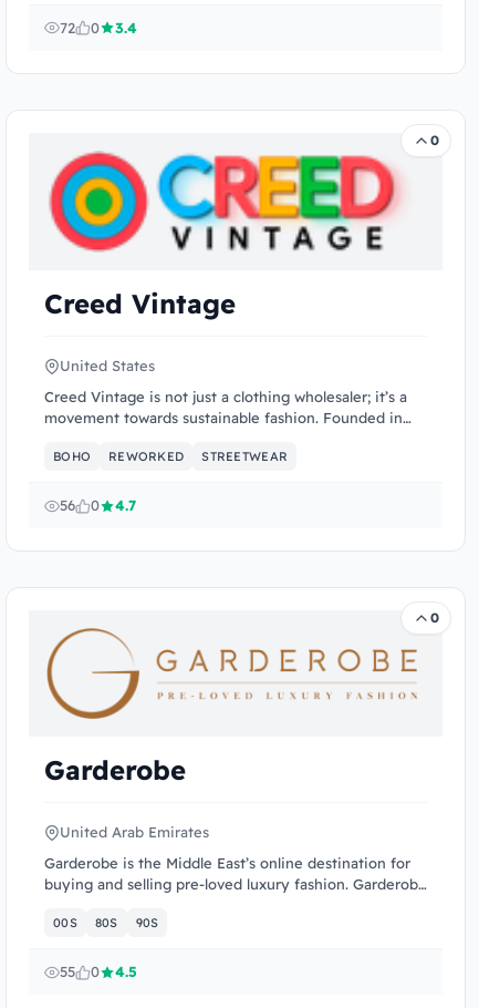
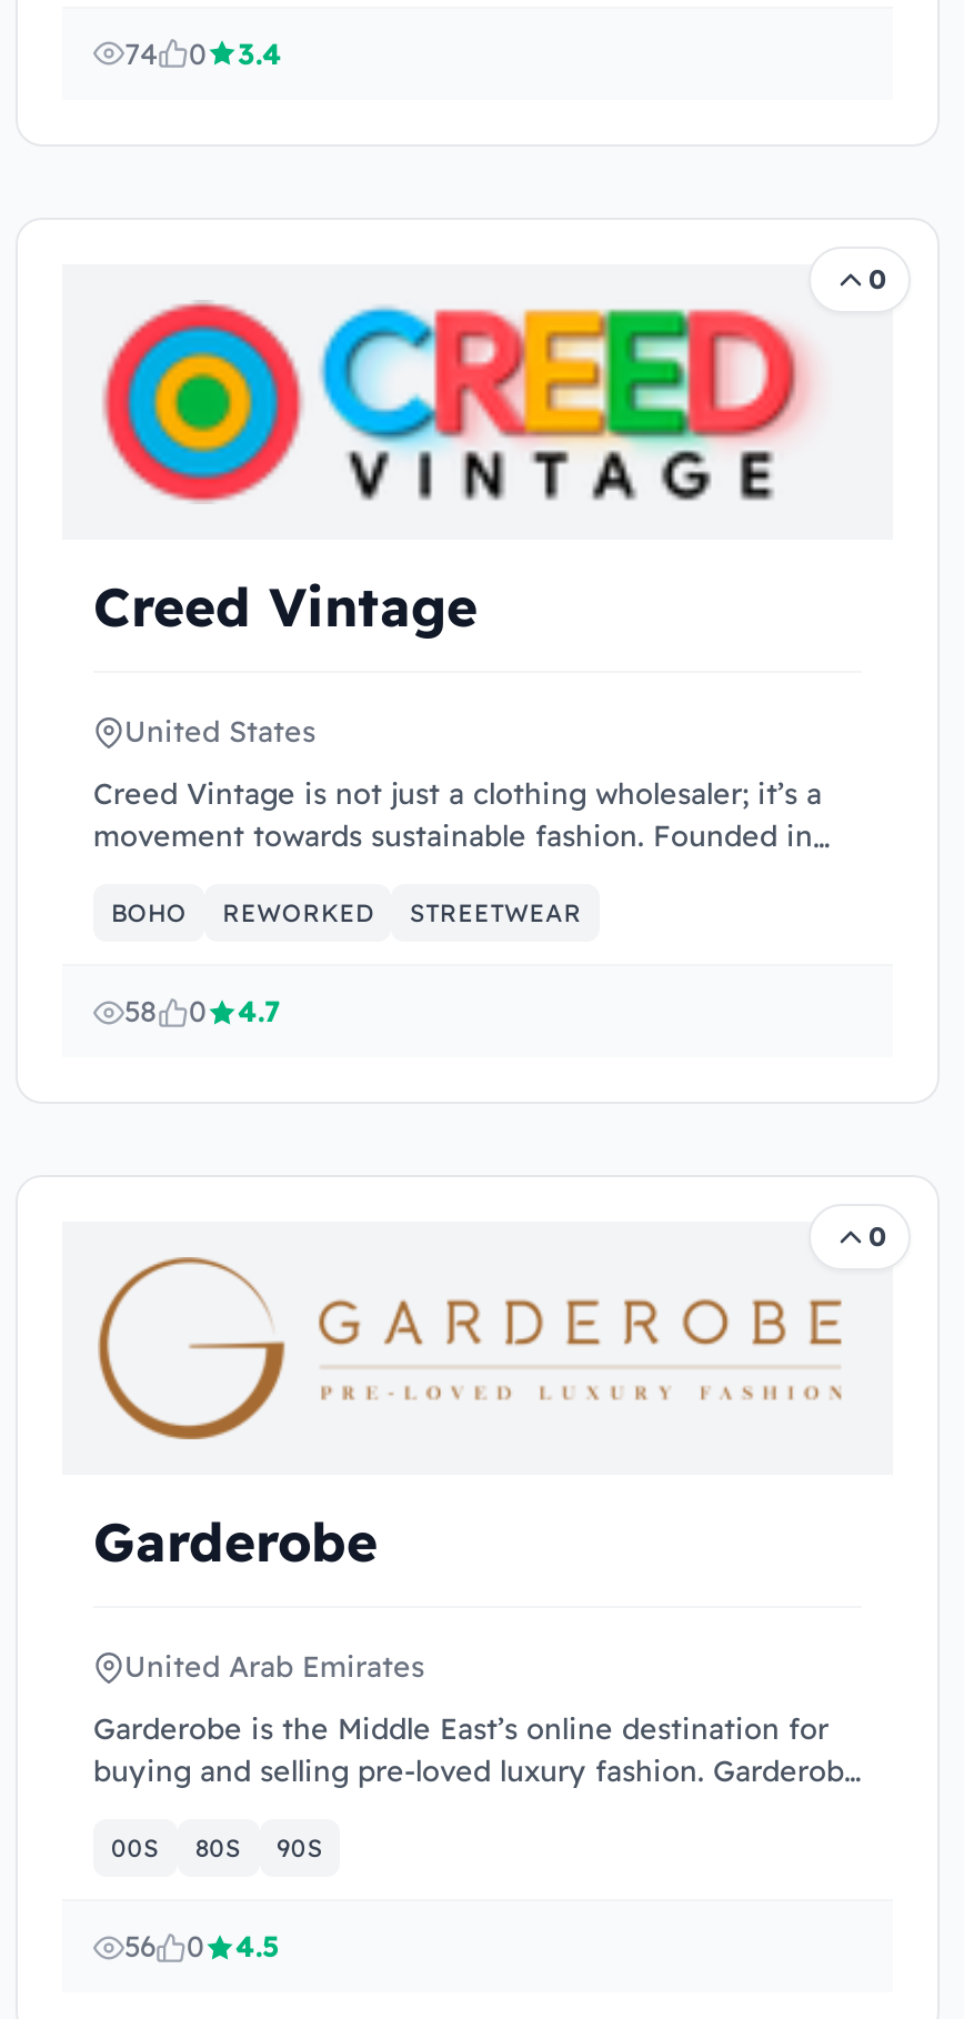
- 72 0 3.4
+ 74 0 3.4

- 56 0 4.7
+ 58 0 4.7

- 55 0 4.5
+ 56 0 4.5
